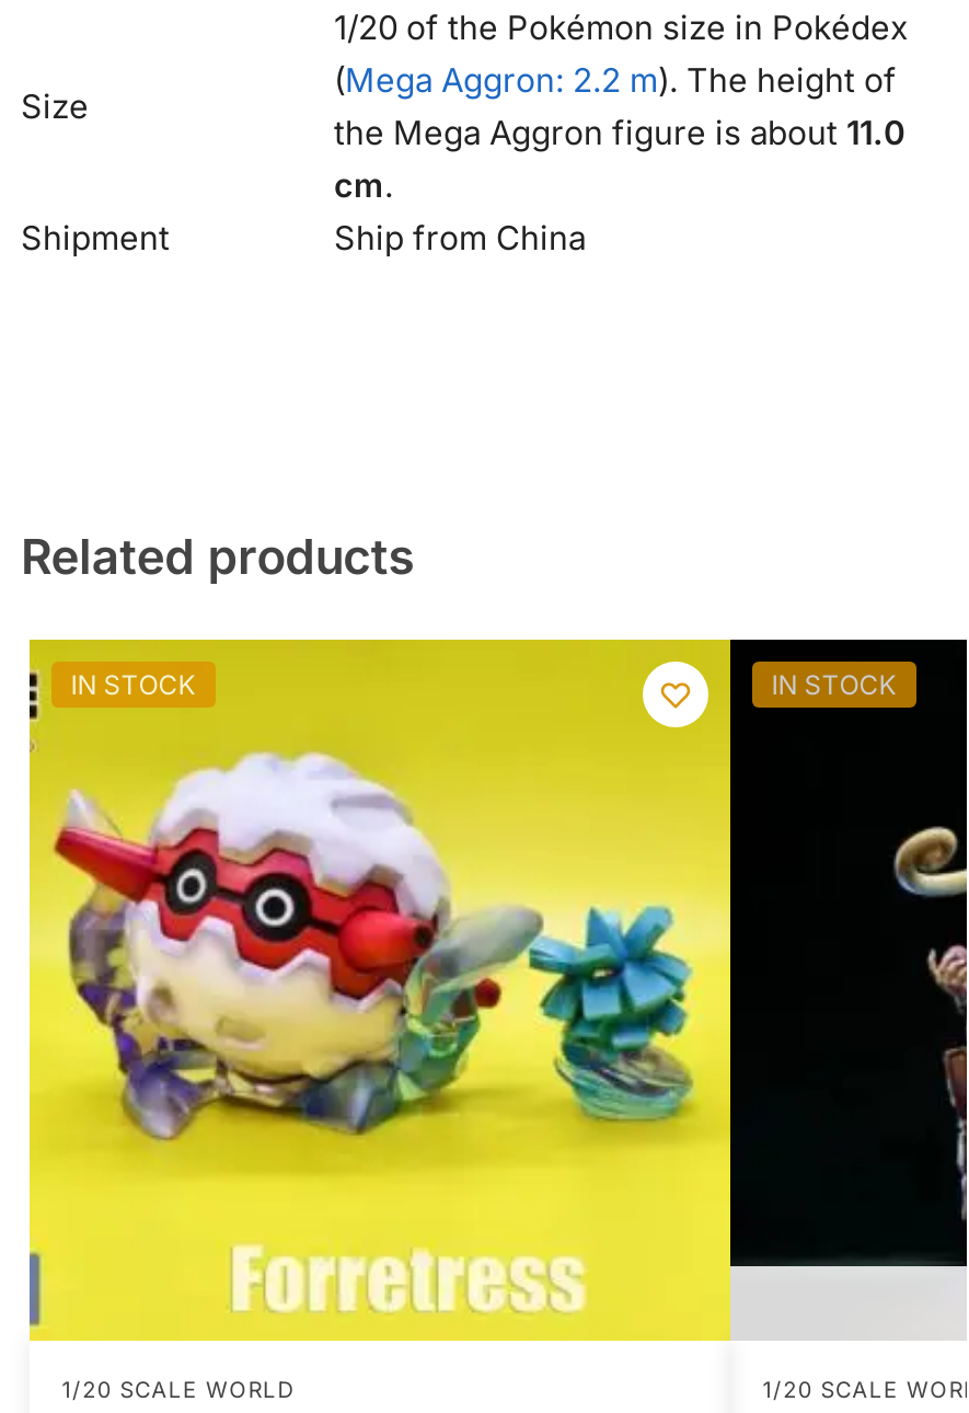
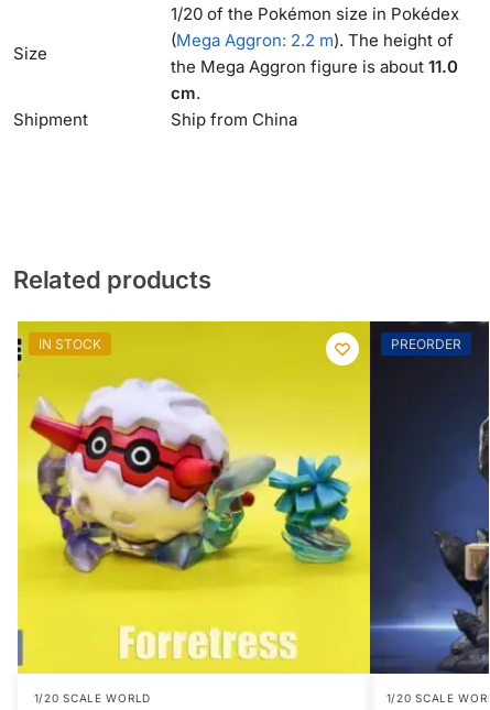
- [image]
- IN STOCK
+ [image]
+ PREORDER
